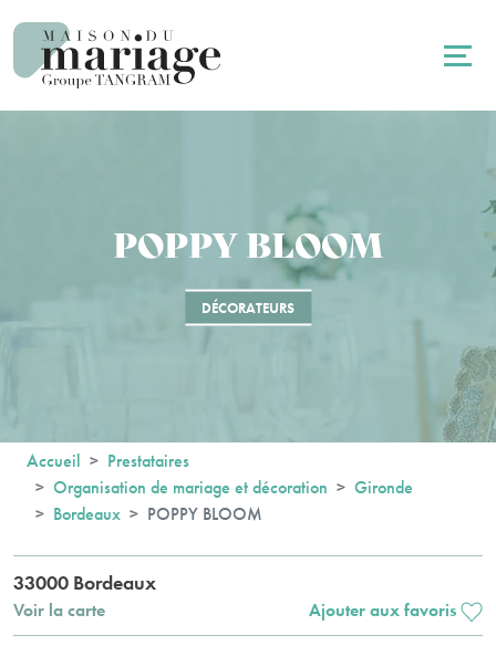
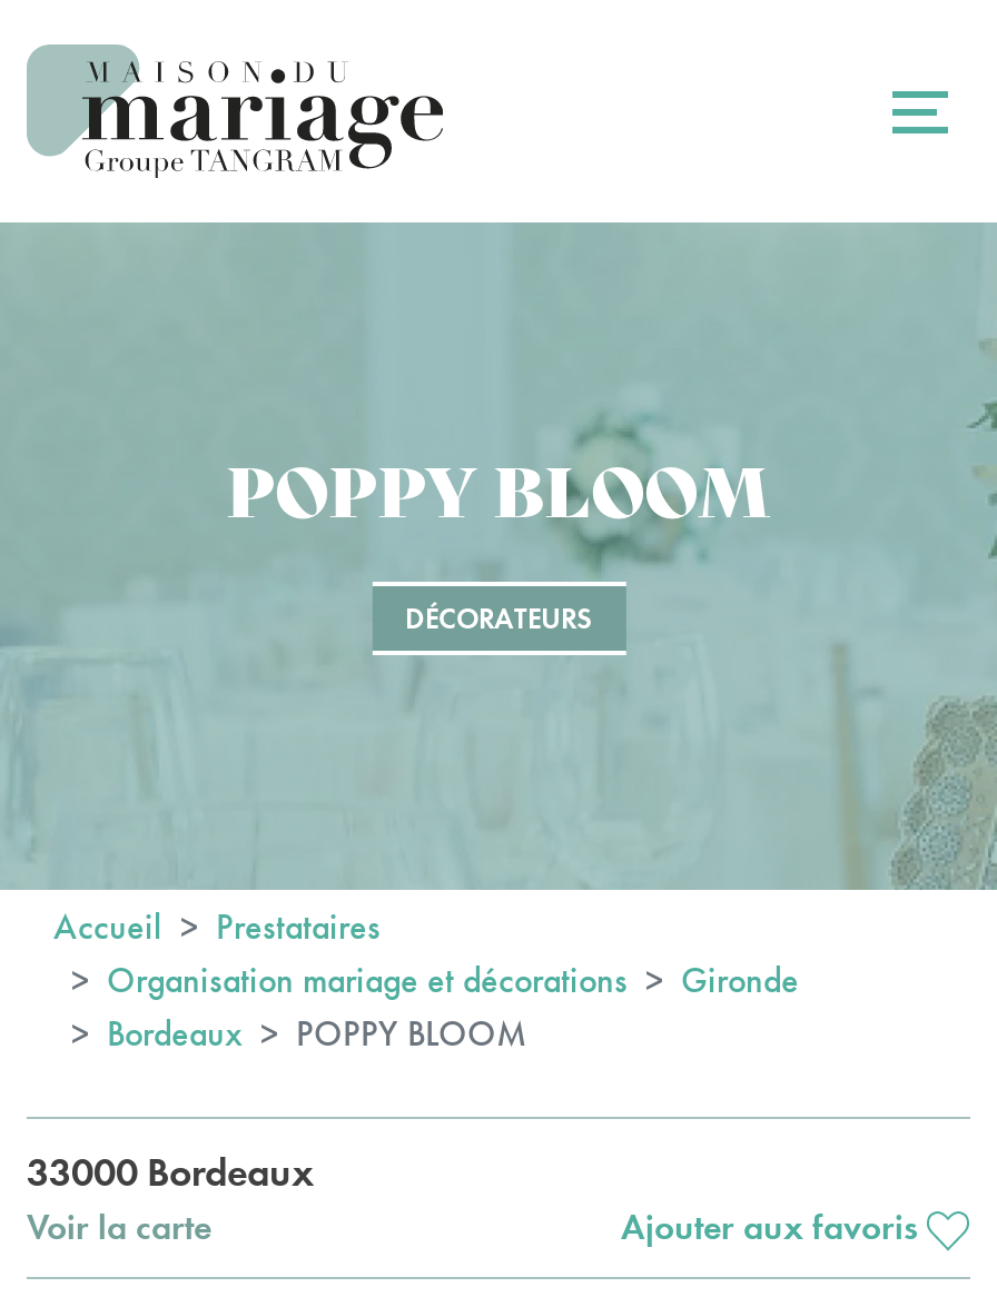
- Organisation de mariage et décoration
+ Organisation mariage et décorations
